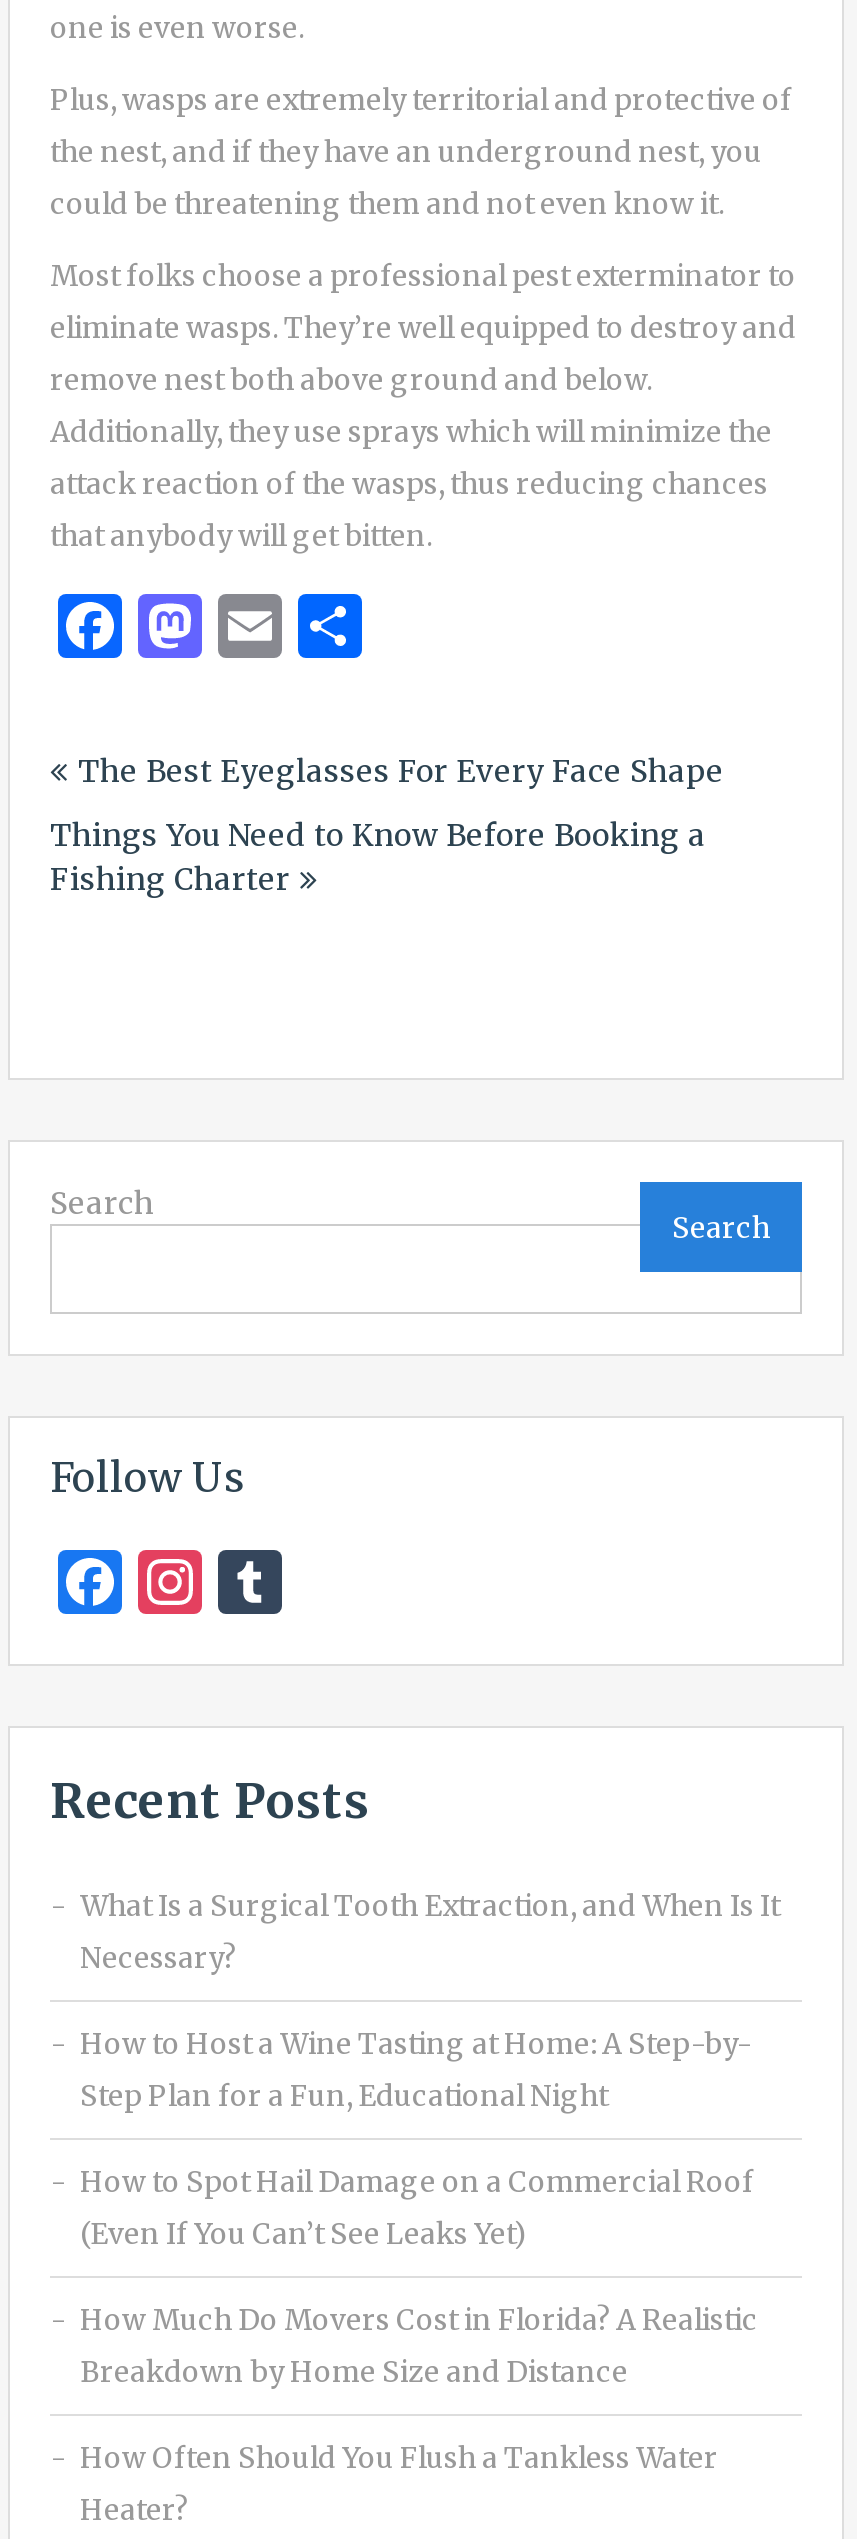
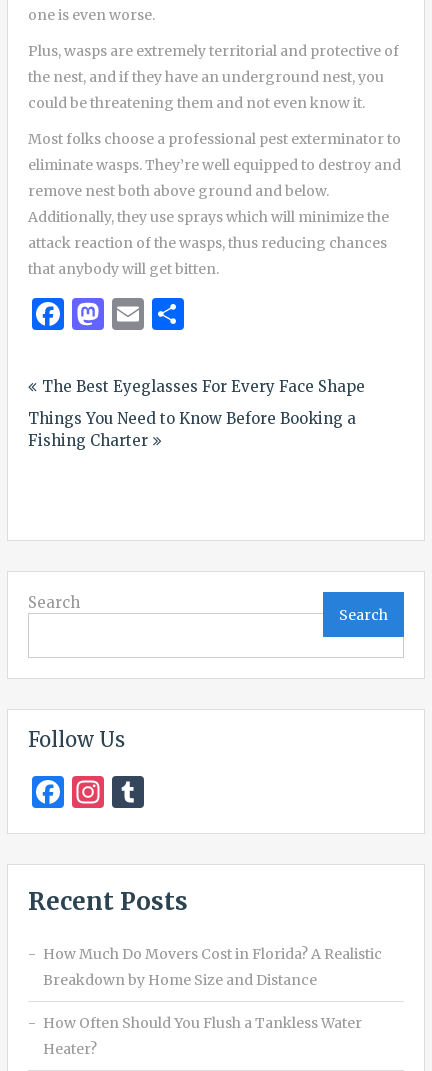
- What Is a Surgical Tooth Extraction, and When Is It
- Necessary?
- How to Host a Wine Tasting at Home: A Step-by-
- Step Plan for a Fun, Educational Night
- How to Spot Hail Damage on a Commercial Roof
- (Even If You Can’t See Leaks Yet)
